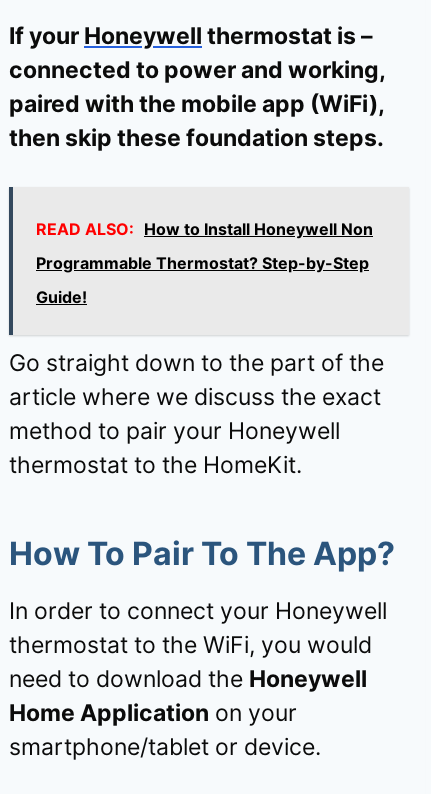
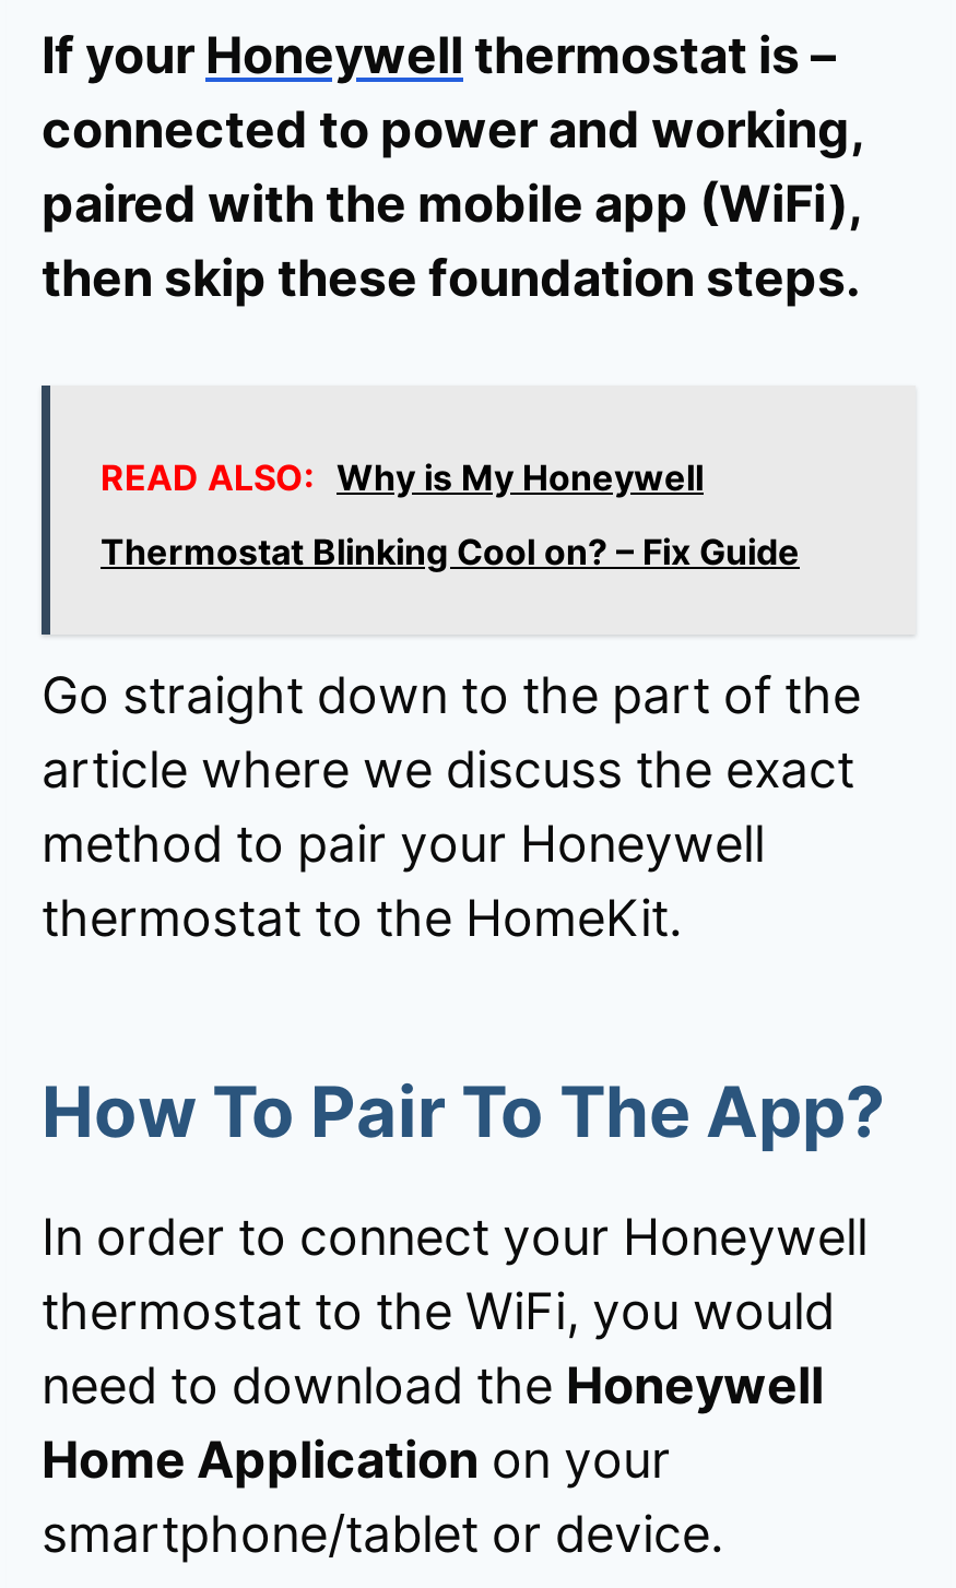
- READ ALSO: How to Install Honeywell Non
- Programmable Thermostat? Step-by-Step
- Guide!
+ READ ALSO: Why is My Honeywell
+ Thermostat Blinking Cool on? – Fix Guide
